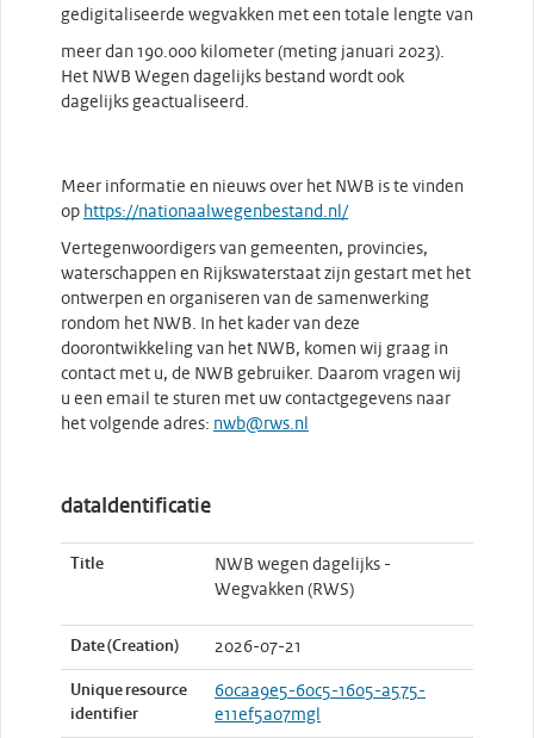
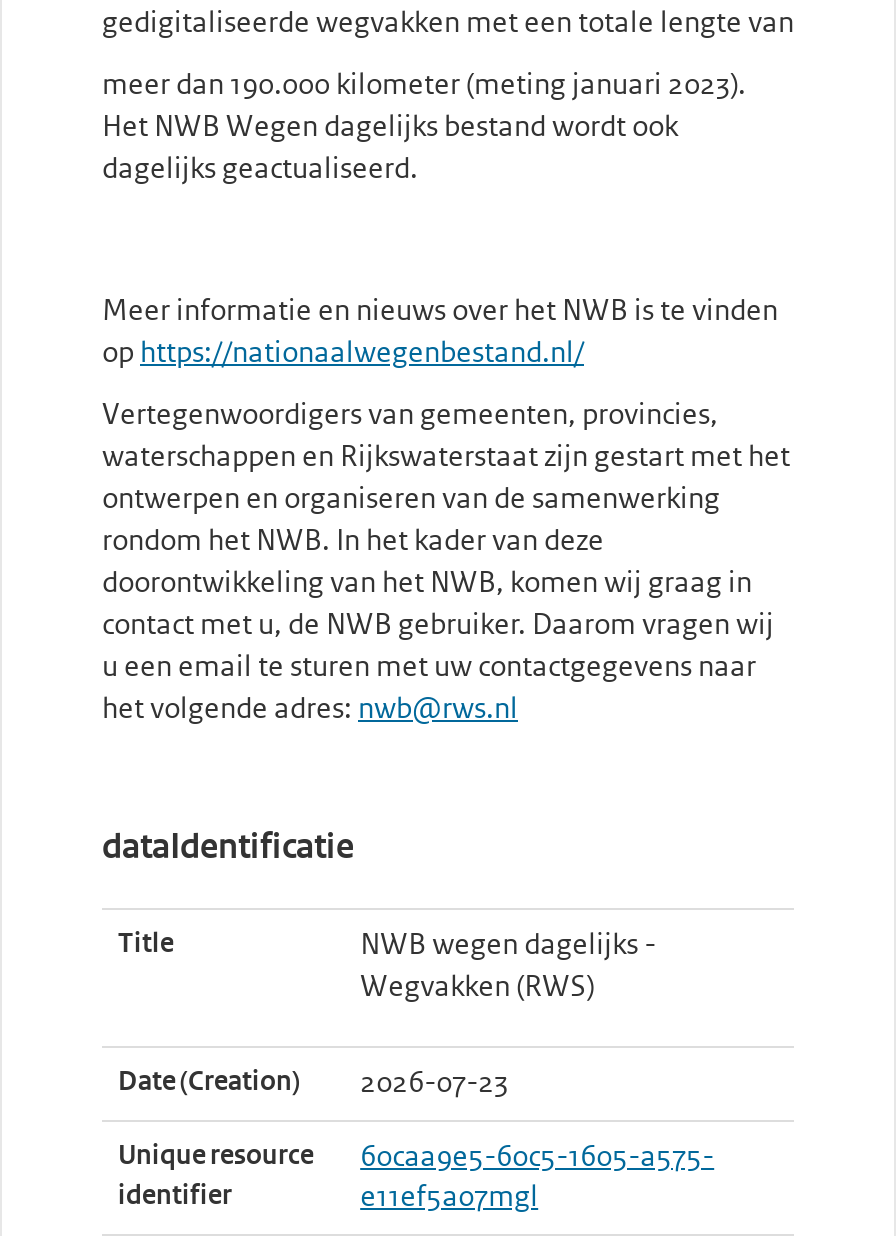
- 2026-07-21
+ 2026-07-23
